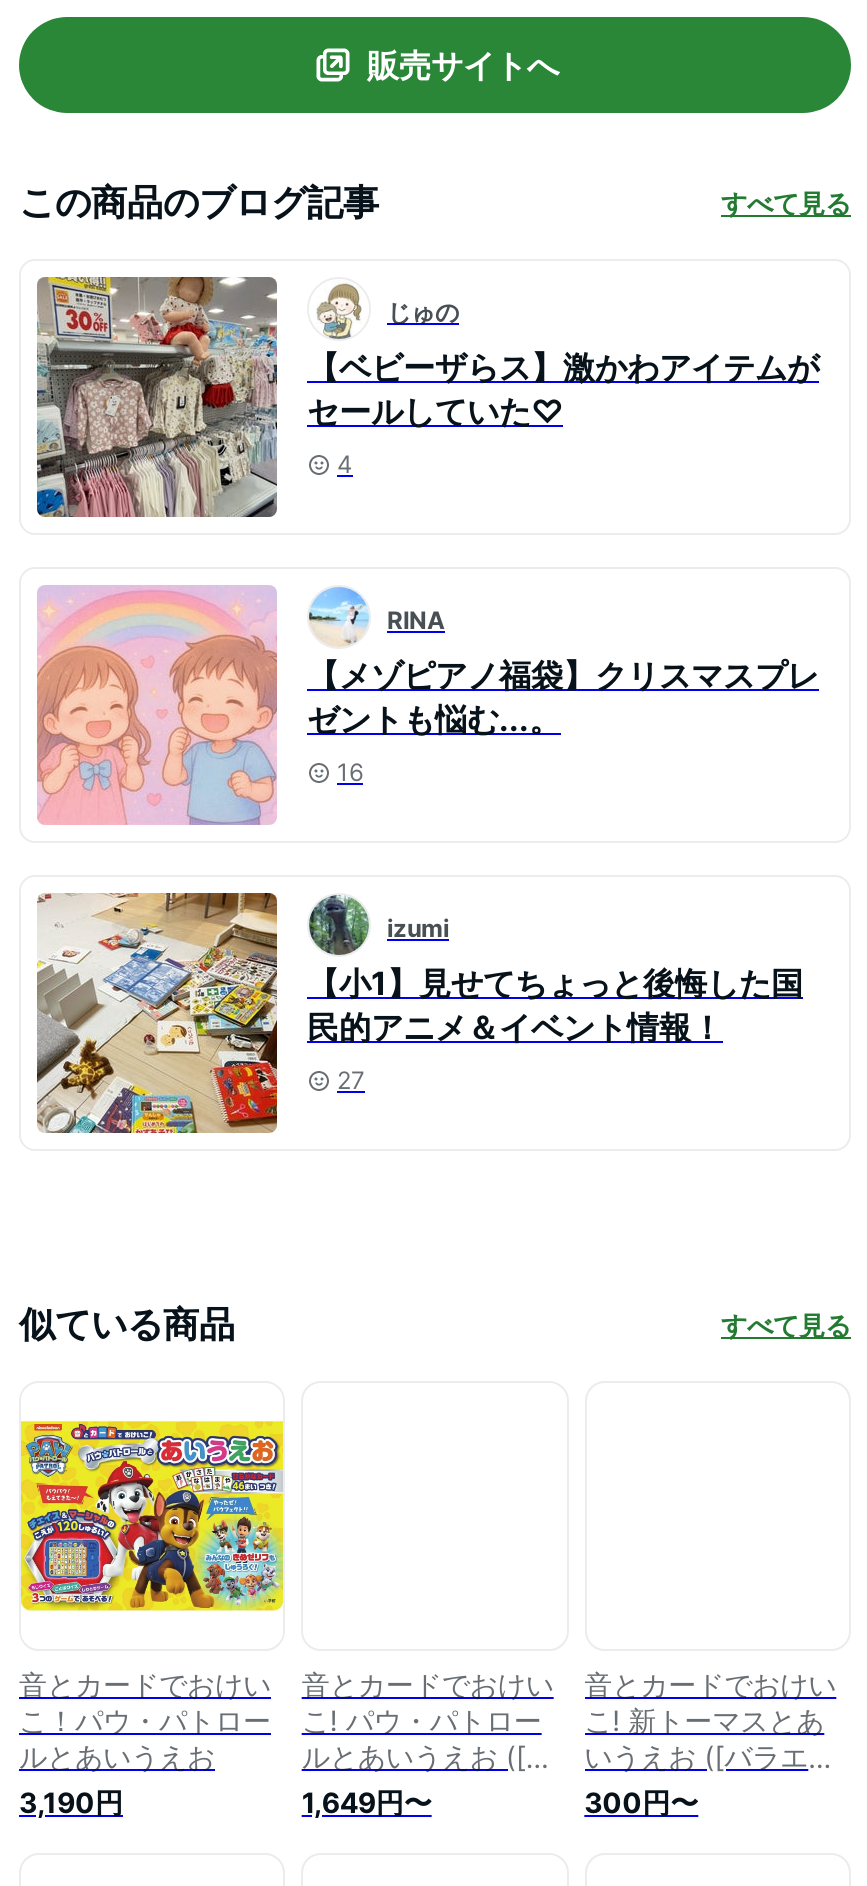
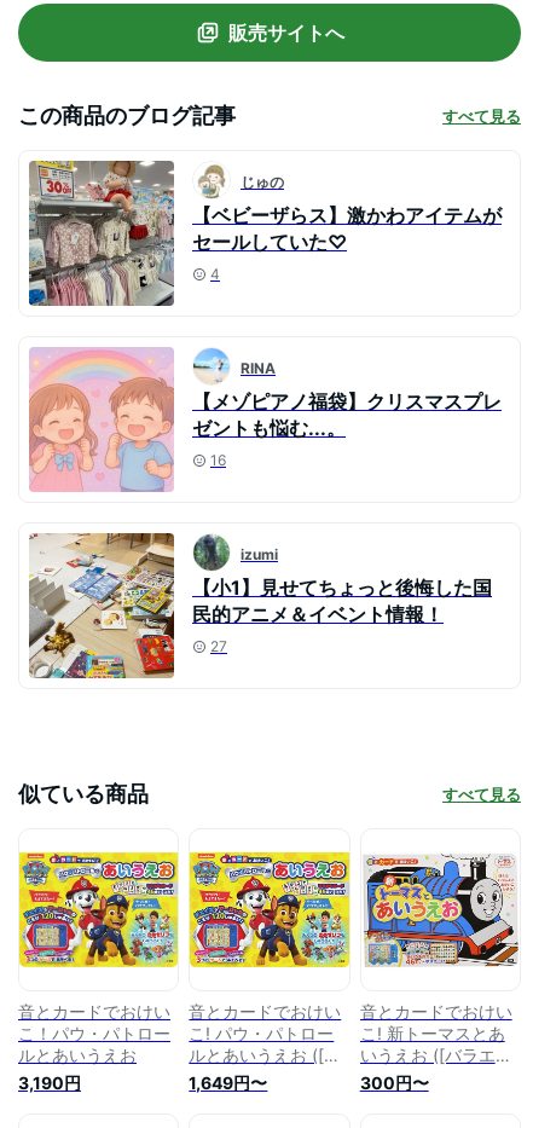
+ [image]

+ [image]
